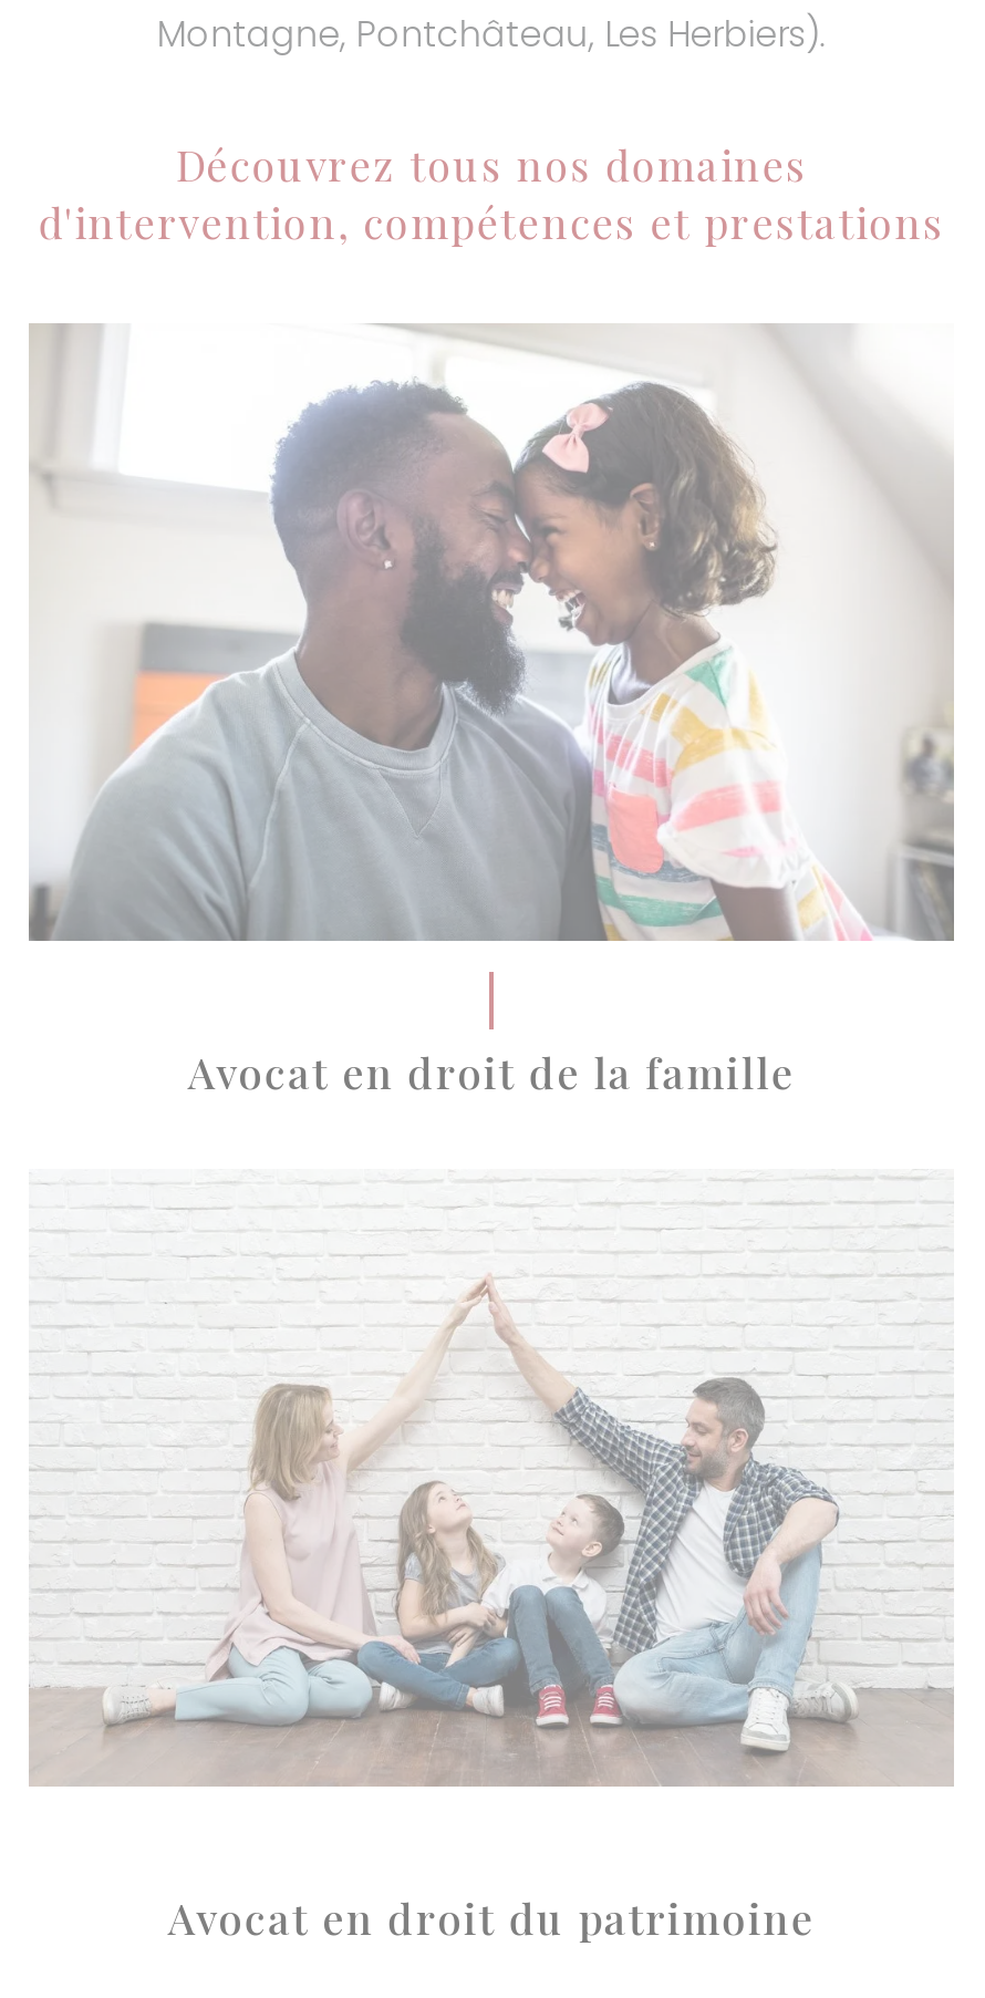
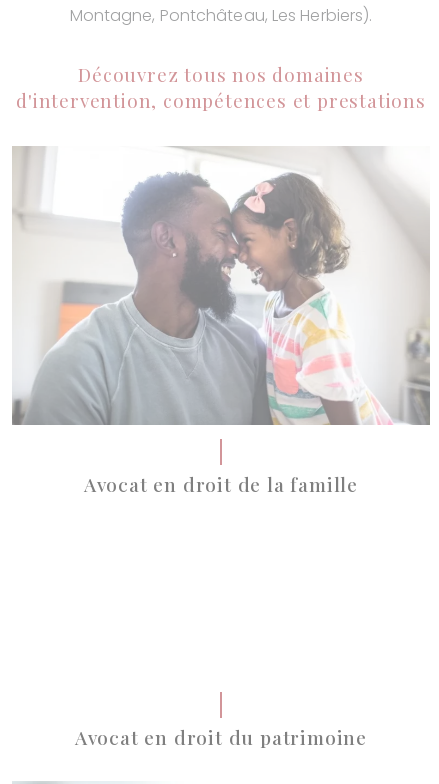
- [image]
